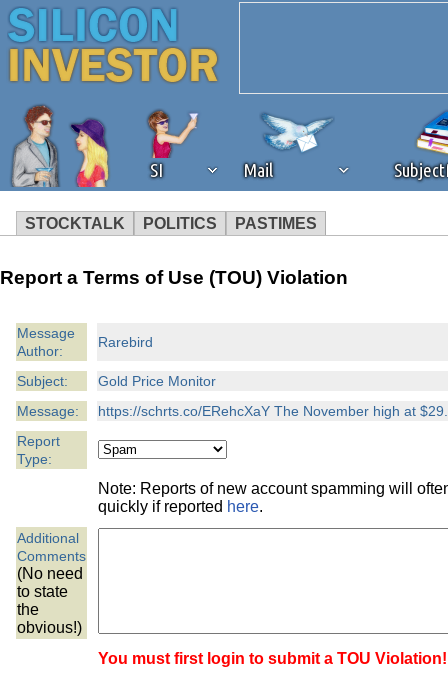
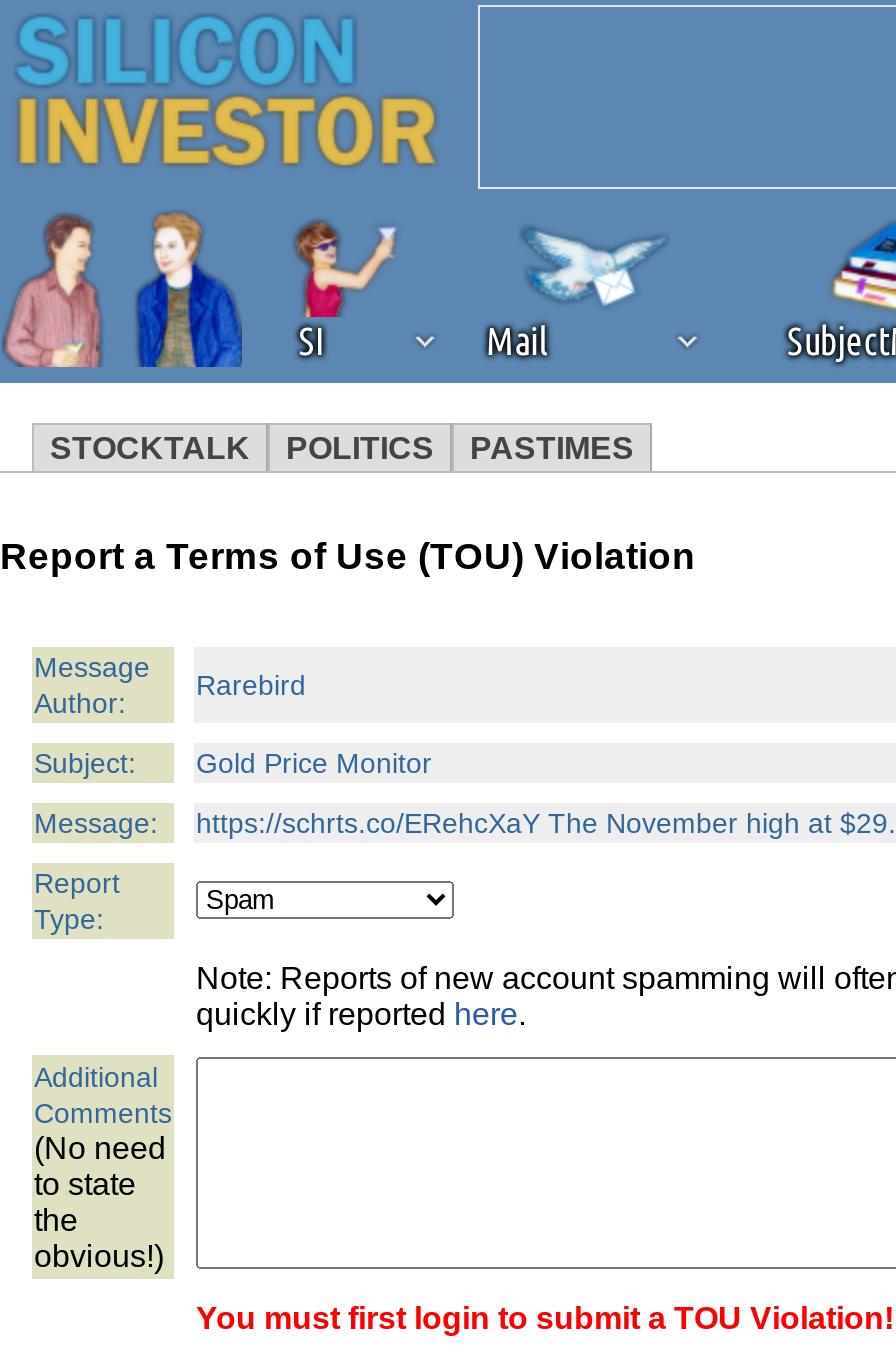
- [image]
+ [image]

- [image]
+ [image]
